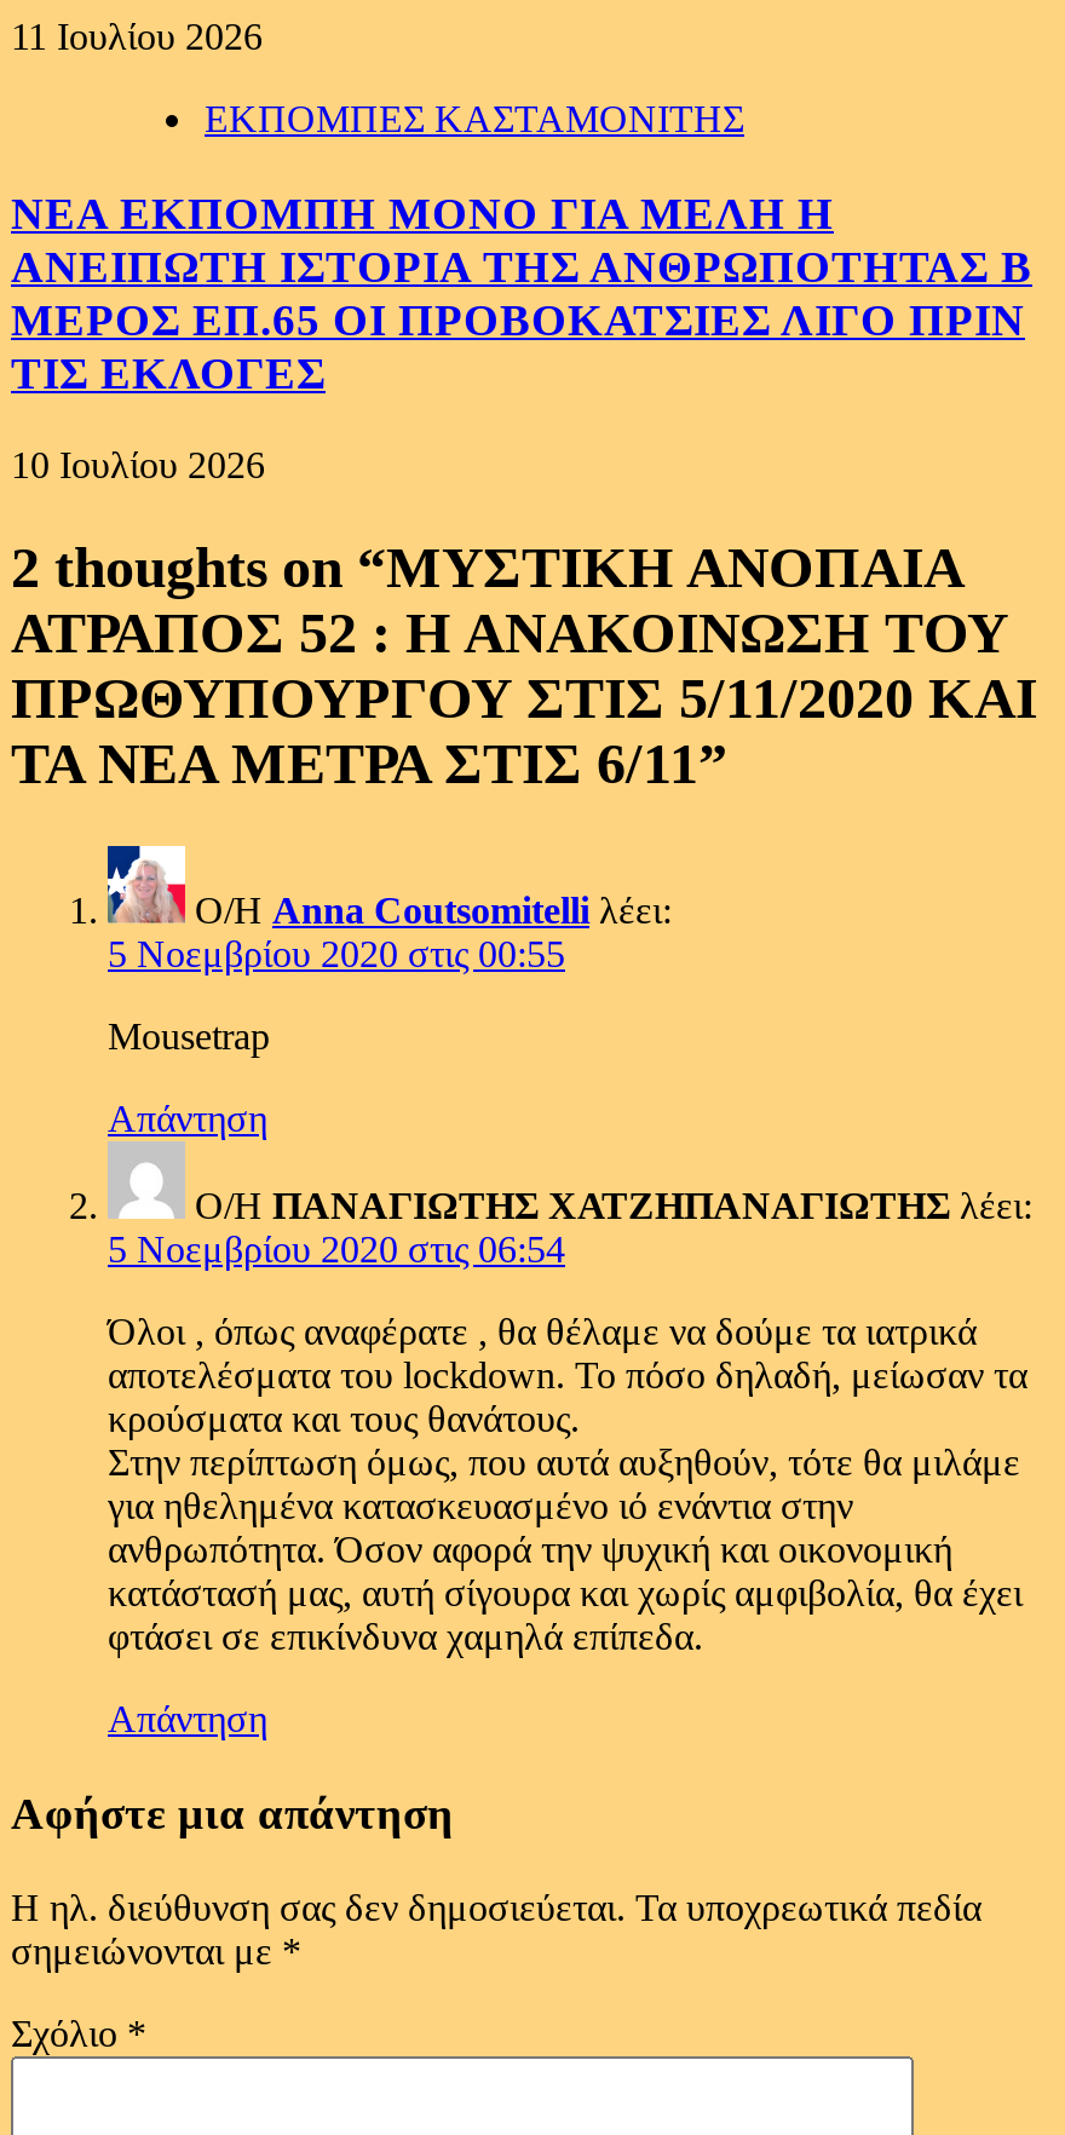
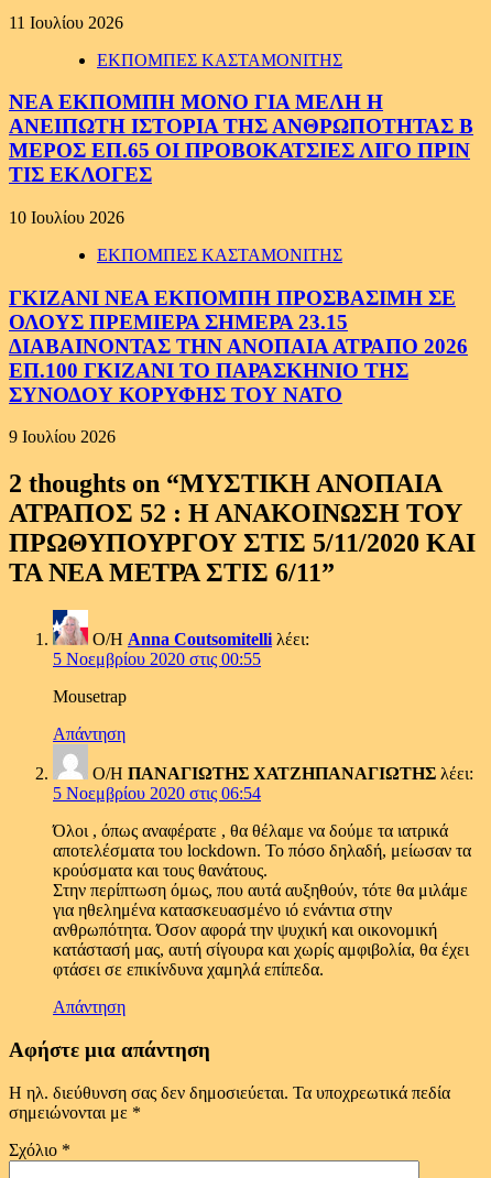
+ ΕΚΠΟΜΠΕΣ ΚΑΣΤΑΜΟΝΙΤΗΣ
+ ΓΚΙΖΑΝΙ ΝΕΑ ΕΚΠΟΜΠΗ ΠΡΟΣΒΑΣΙΜΗ ΣΕ
+ ΟΛΟΥΣ ΠΡΕΜΙΕΡΑ ΣΗΜΕΡΑ 23.15
+ ΔΙΑΒΑΙΝΟΝΤΑΣ ΤΗΝ ΑΝΟΠΑΙΑ ΑΤΡΑΠΟ 2026
+ ΕΠ.100 ΓΚΙΖΑΝΙ ΤΟ ΠΑΡΑΣΚΗΝΙΟ ΤΗΣ
+ ΣΥΝΟΔΟΥ ΚΟΡΥΦΗΣ ΤΟΥ ΝΑΤΟ
+ 9 Ιουλίου 2026
